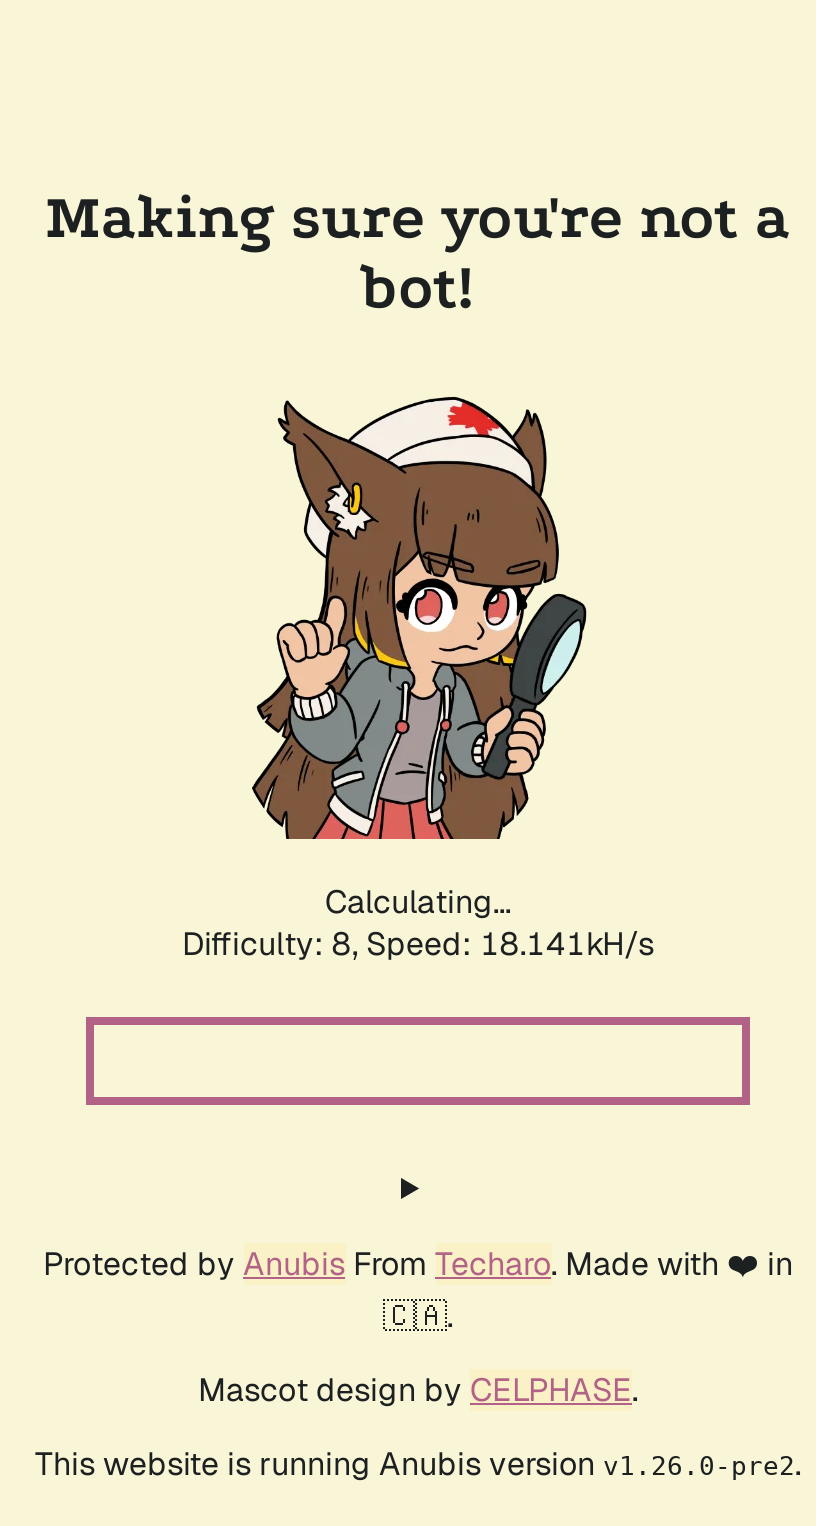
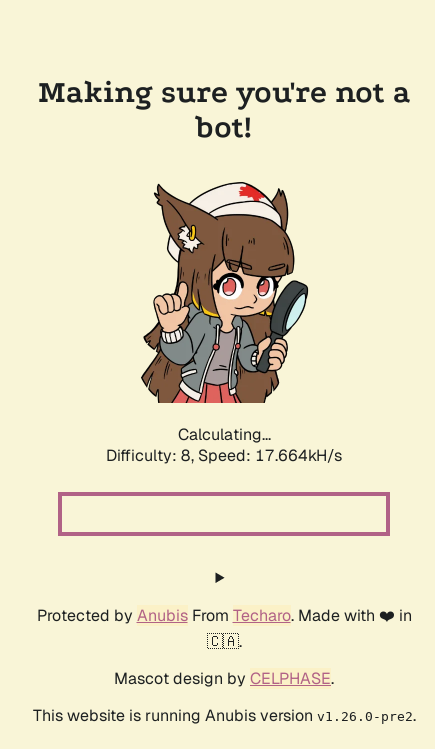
- Difficulty: 8, Speed: 18.141kH/s
+ Difficulty: 8, Speed: 17.664kH/s
